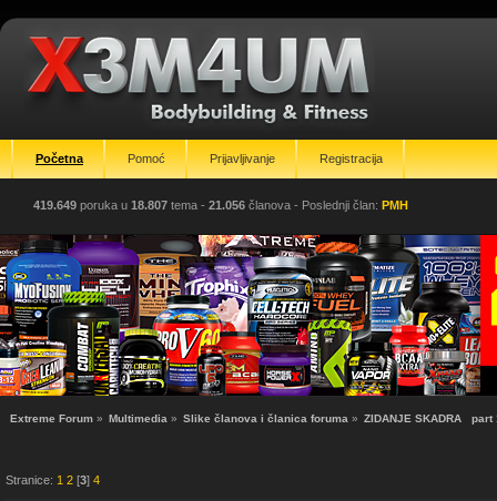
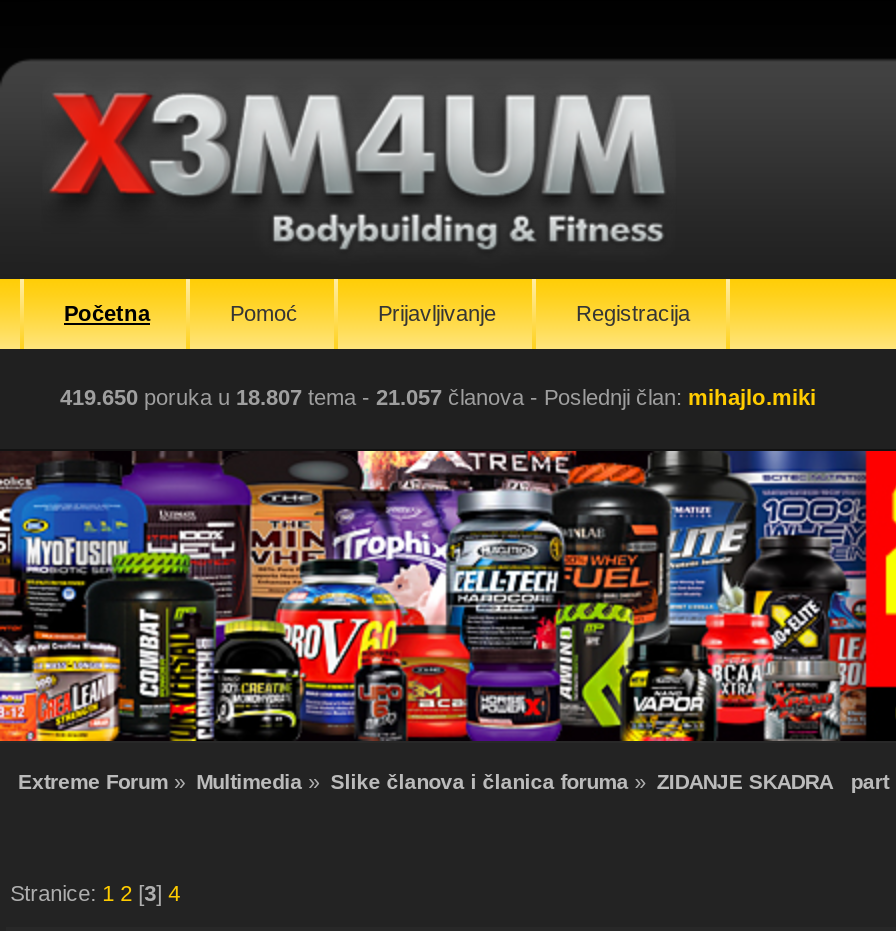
- 419.649 poruka u 18.807 tema - 21.056 članova - Poslednji član: PMH
+ 419.650 poruka u 18.807 tema - 21.057 članova - Poslednji član: mihajlo.miki
